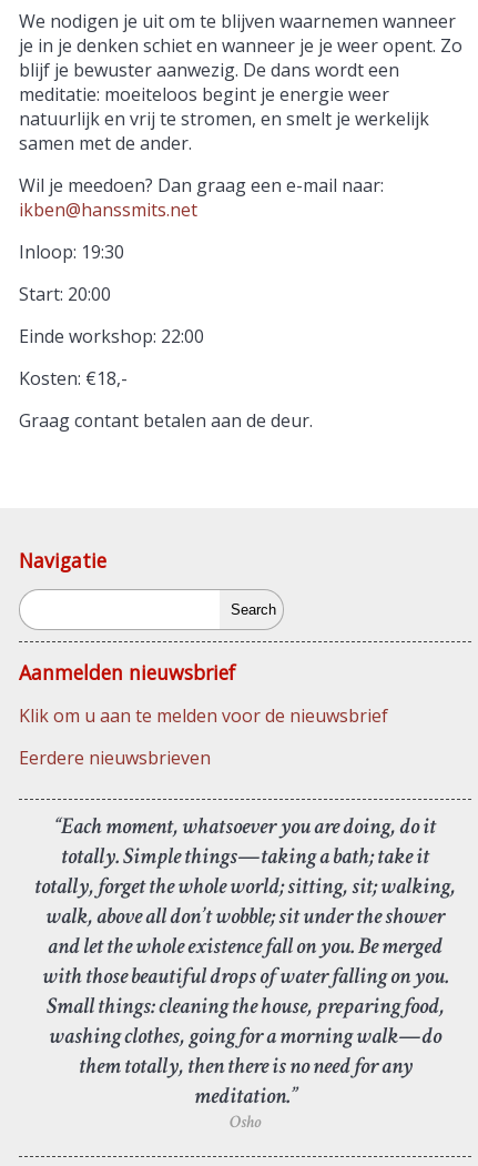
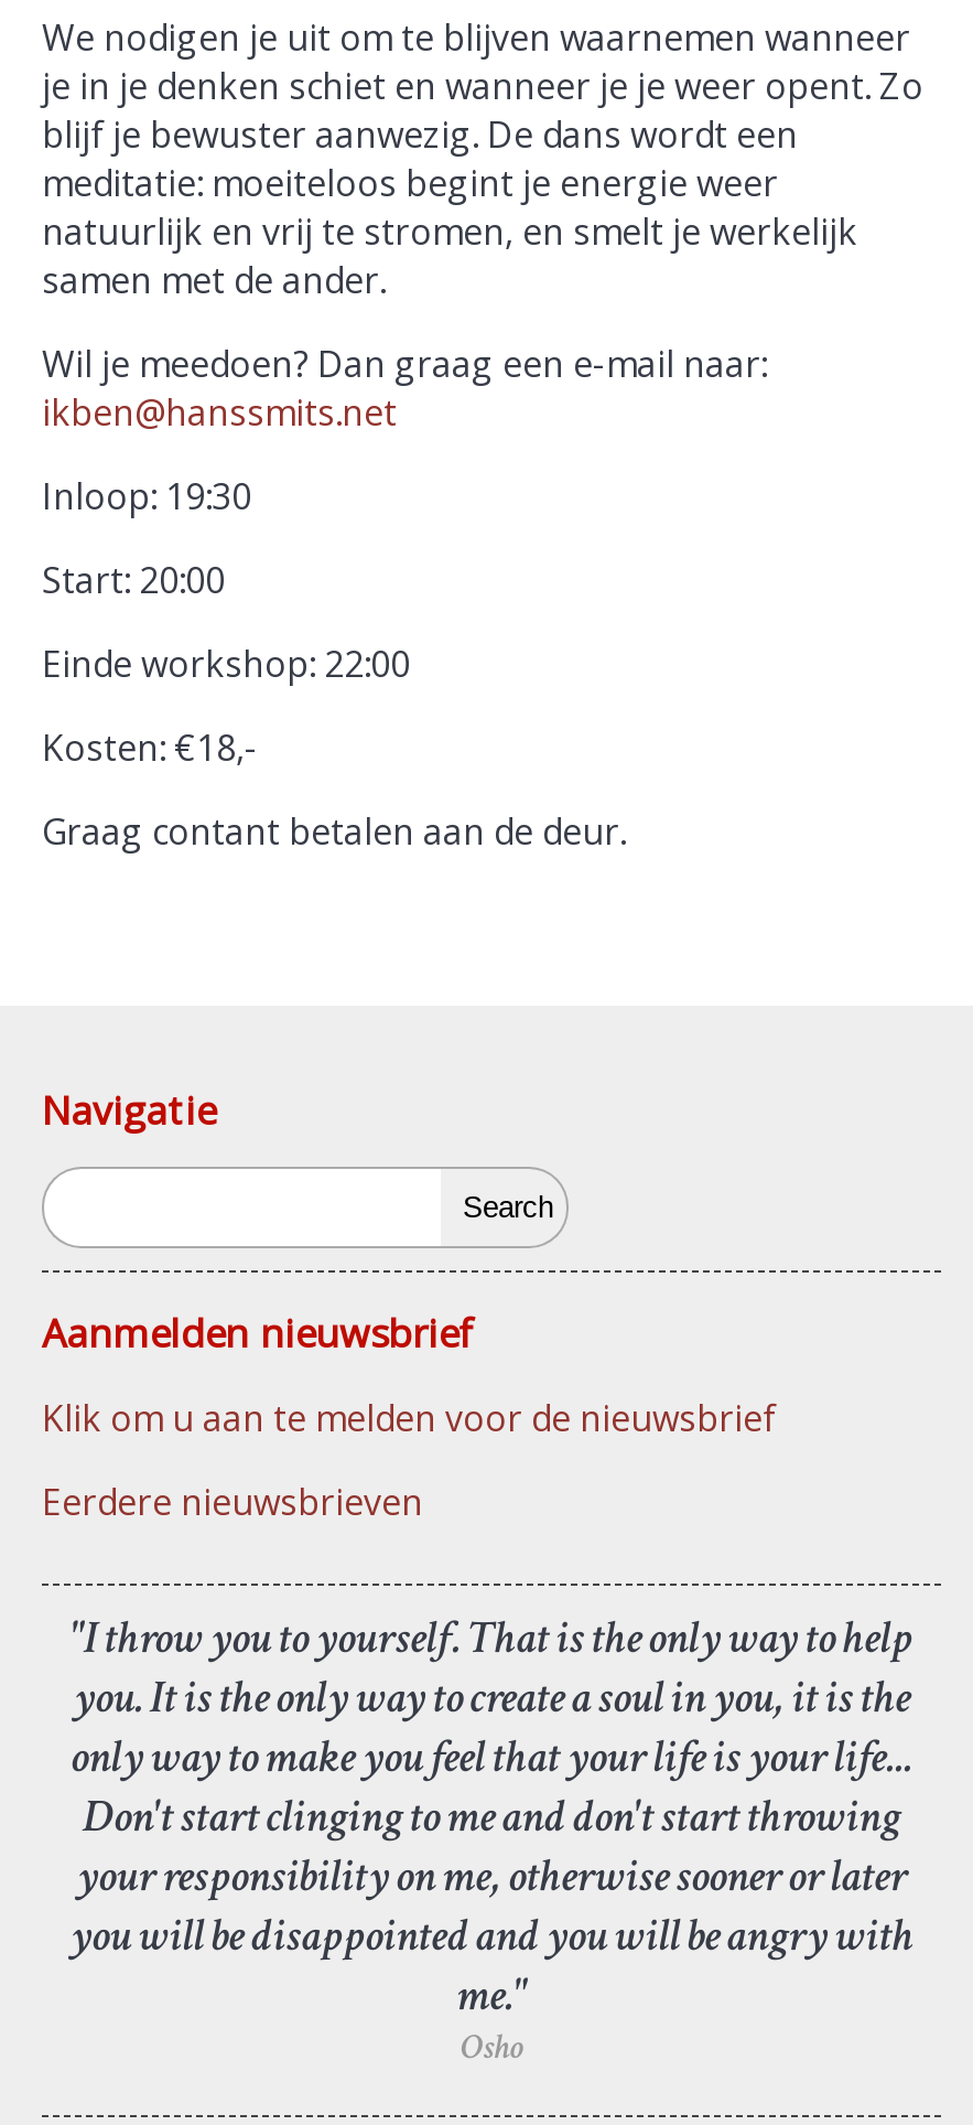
- “Each moment, whatsoever you are doing, do it
- totally. Simple things—taking a bath; take it
- totally, forget the whole world; sitting, sit; walking,
- walk, above all don’t wobble; sit under the shower
- and let the whole existence fall on you. Be merged
- with those beautiful drops of water falling on you.
- Small things: cleaning the house, preparing food,
- washing clothes, going for a morning walk—do
- them totally, then there is no need for any
- meditation.”
+ "I throw you to yourself. That is the only way to help
+ you. It is the only way to create a soul in you, it is the
+ only way to make you feel that your life is your life...
+ Don't start clinging to me and don't start throwing
+ your responsibility on me, otherwise sooner or later
+ you will be disappointed and you will be angry with
+ me."
